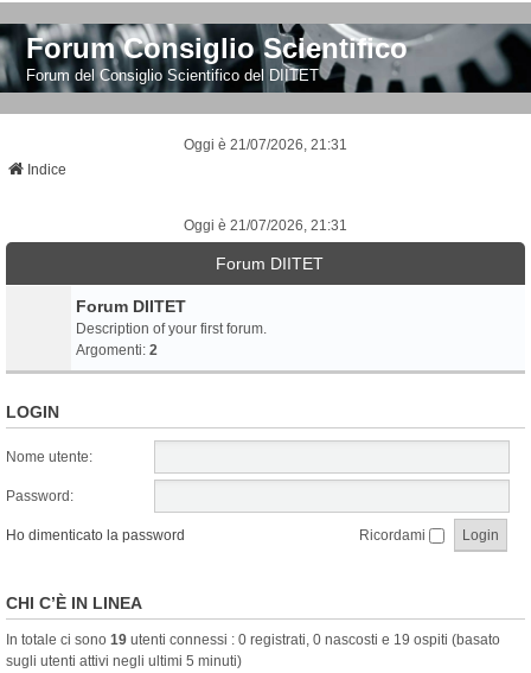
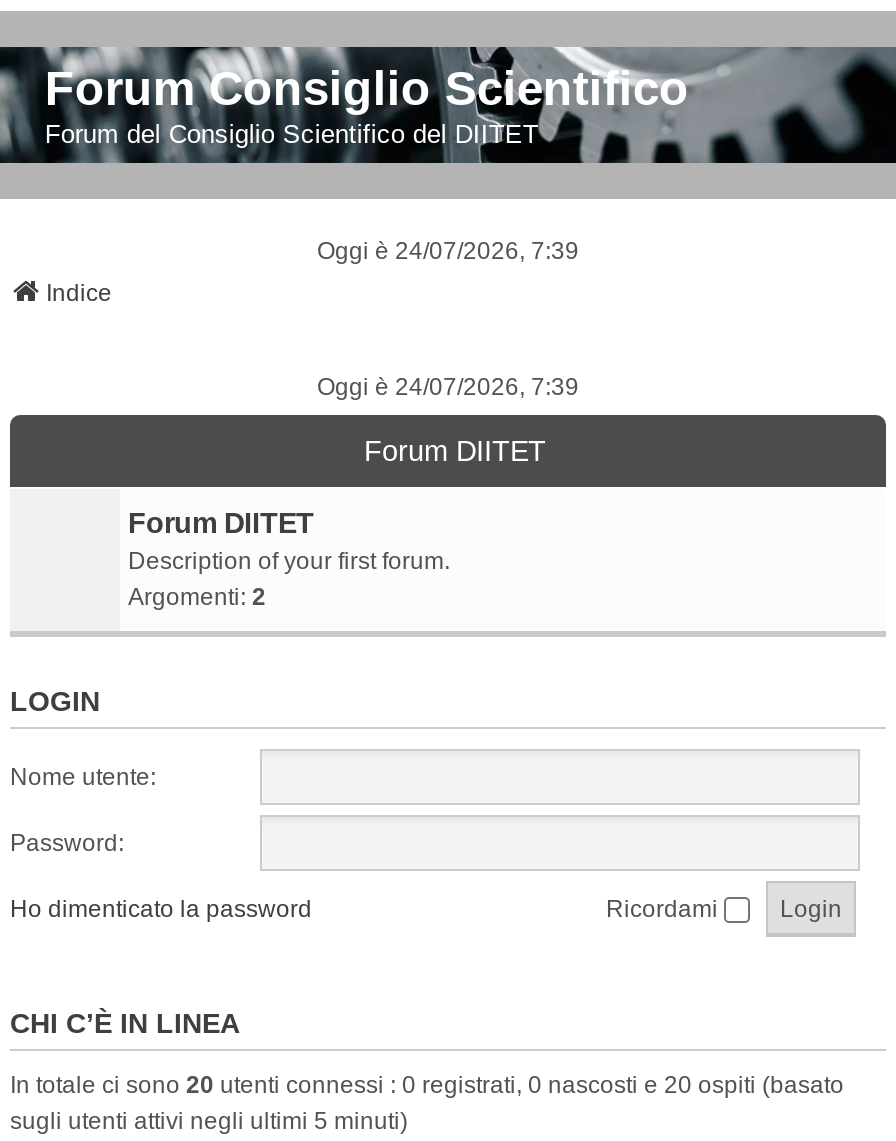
- Oggi è 21/07/2026, 21:31
+ Oggi è 24/07/2026, 7:39

- Oggi è 21/07/2026, 21:31
+ Oggi è 24/07/2026, 7:39

- In totale ci sono 19 utenti connessi : 0 registrati, 0 nascosti e 19 ospiti (basato
+ In totale ci sono 20 utenti connessi : 0 registrati, 0 nascosti e 20 ospiti (basato
